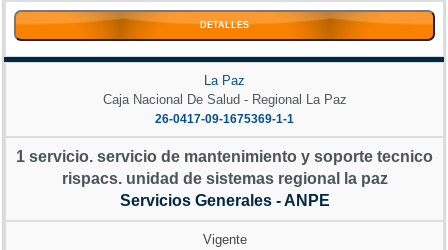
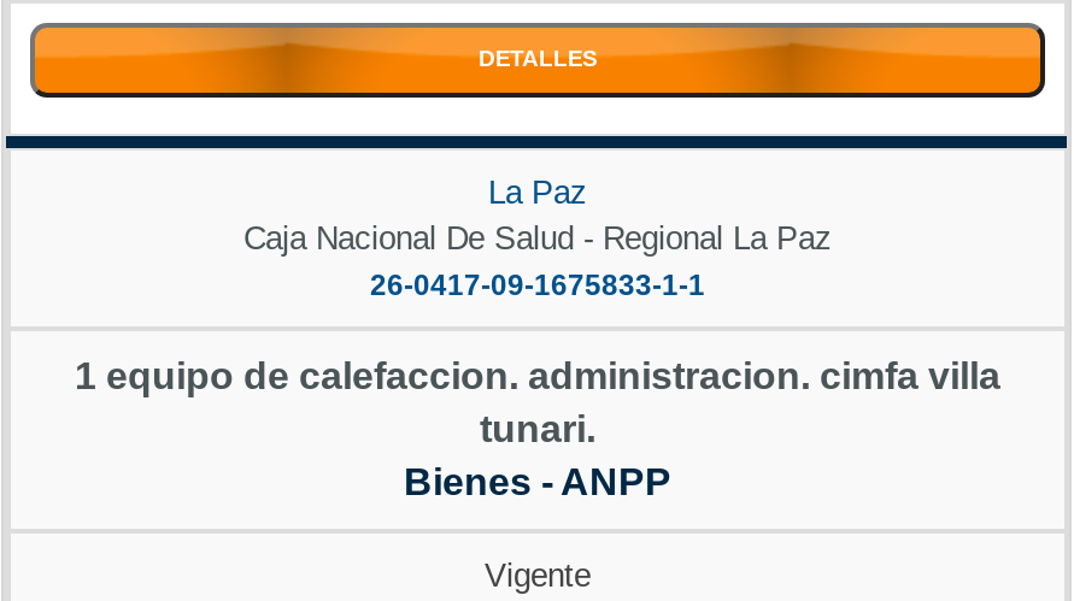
- 26-0417-09-1675369-1-1
+ 26-0417-09-1675833-1-1

- 1 servicio. servicio de mantenimiento y soporte tecnico
- rispacs. unidad de sistemas regional la paz
- Servicios Generales - ANPE
+ 1 equipo de calefaccion. administracion. cimfa villa
+ tunari.
+ Bienes - ANPP
